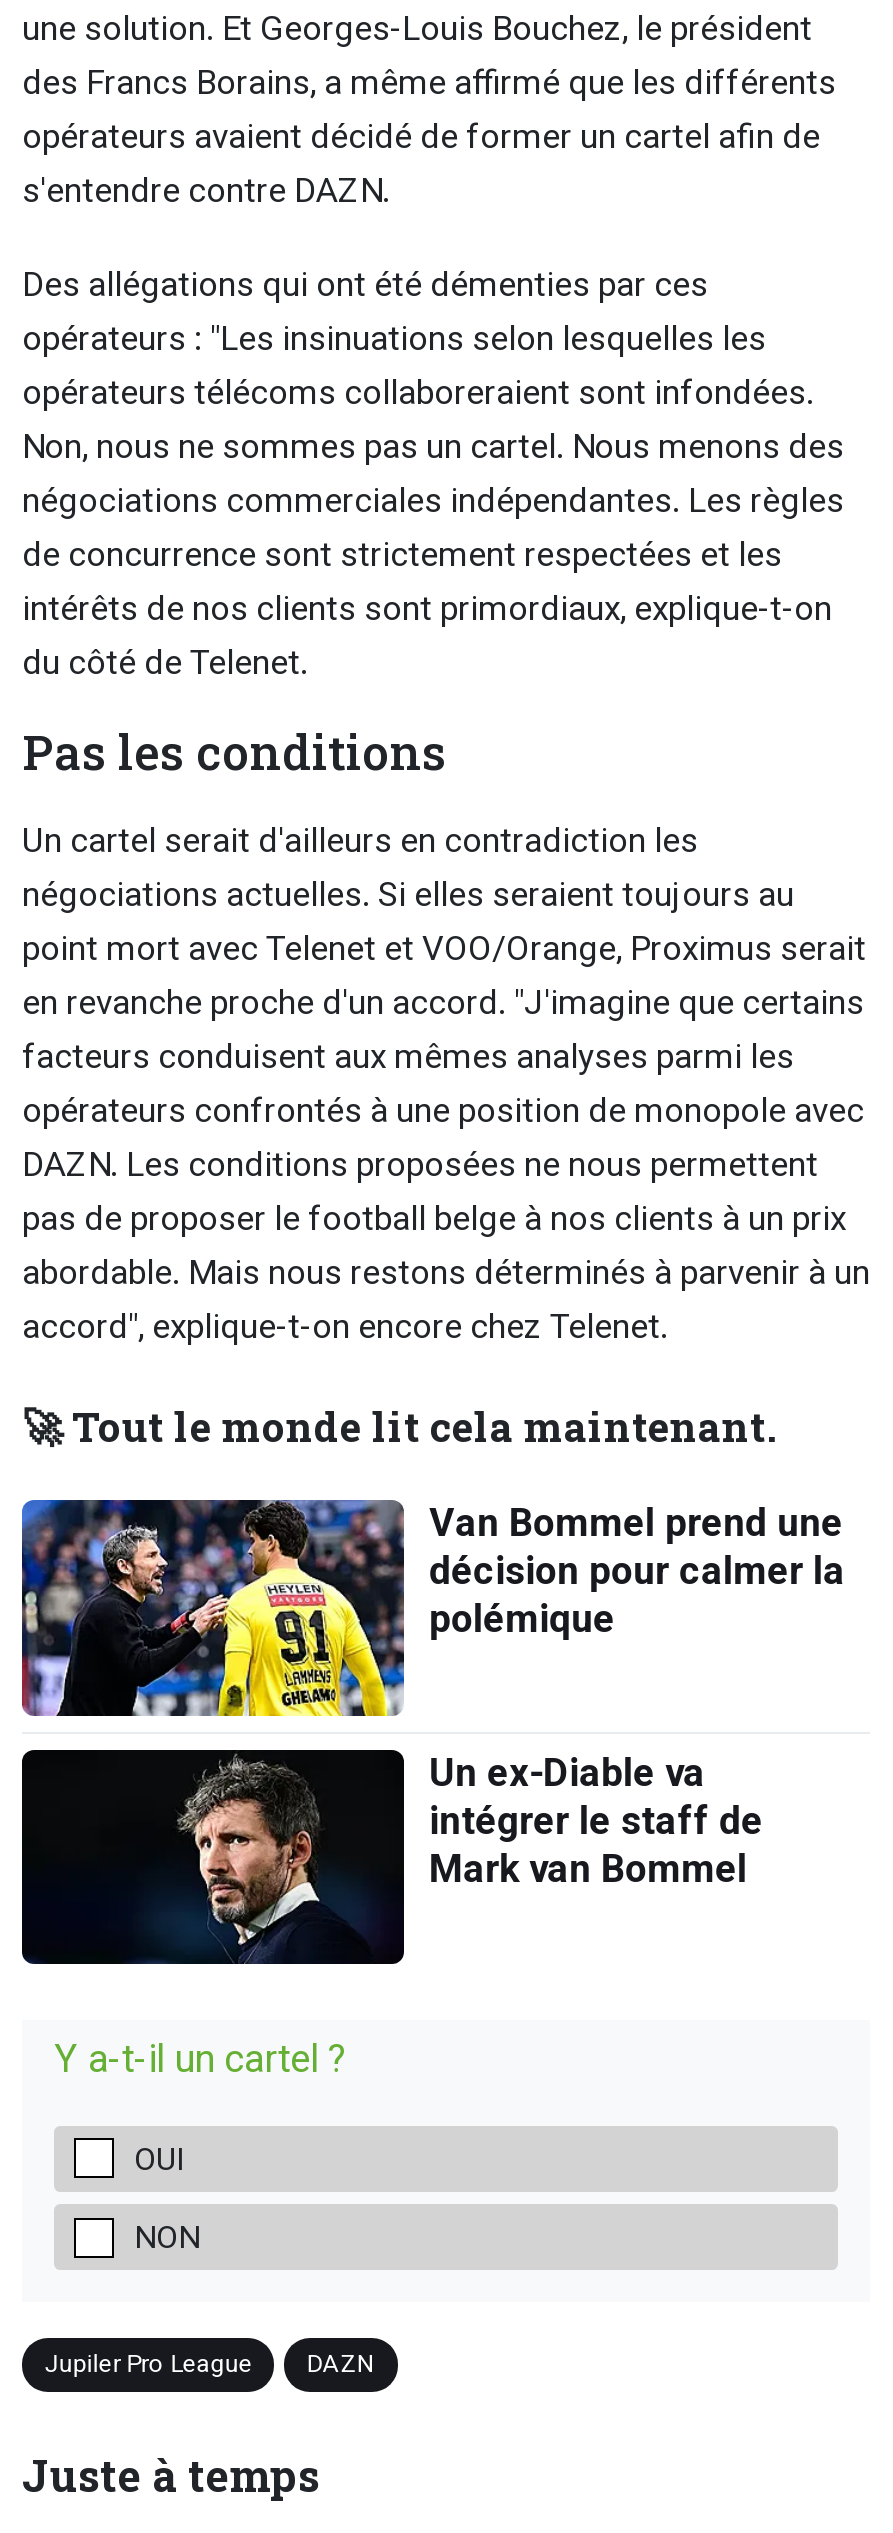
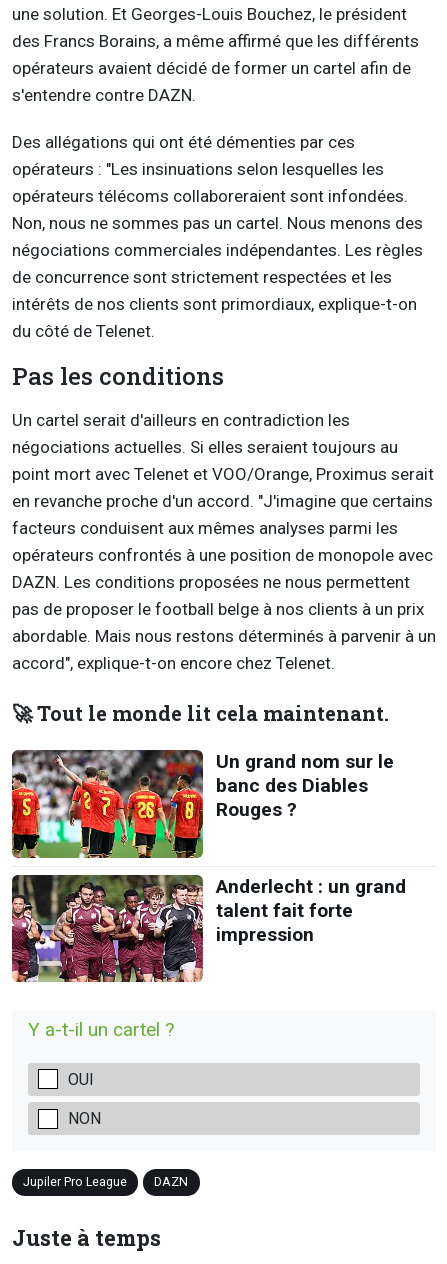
- [image]
- Van Bommel prend une
- décision pour calmer la
- polémique
+ [image]
+ Un grand nom sur le
+ banc des Diables
+ Rouges ?

- [image]
- Un ex-Diable va
- intégrer le staff de
- Mark van Bommel
+ [image]
+ Anderlecht : un grand
+ talent fait forte
+ impression
